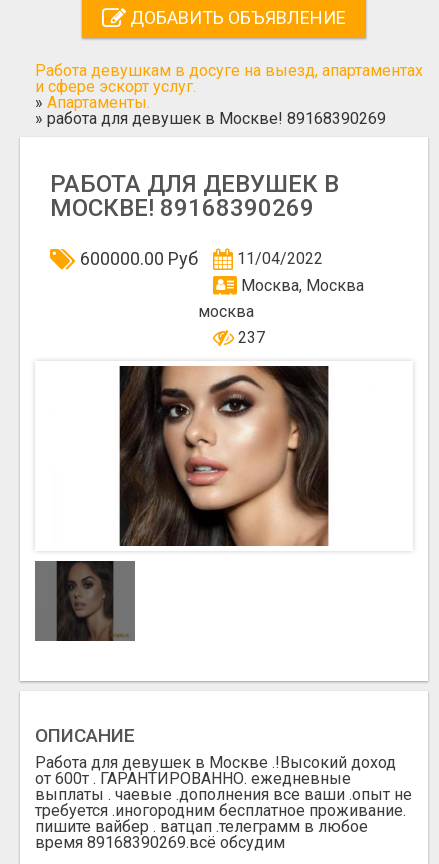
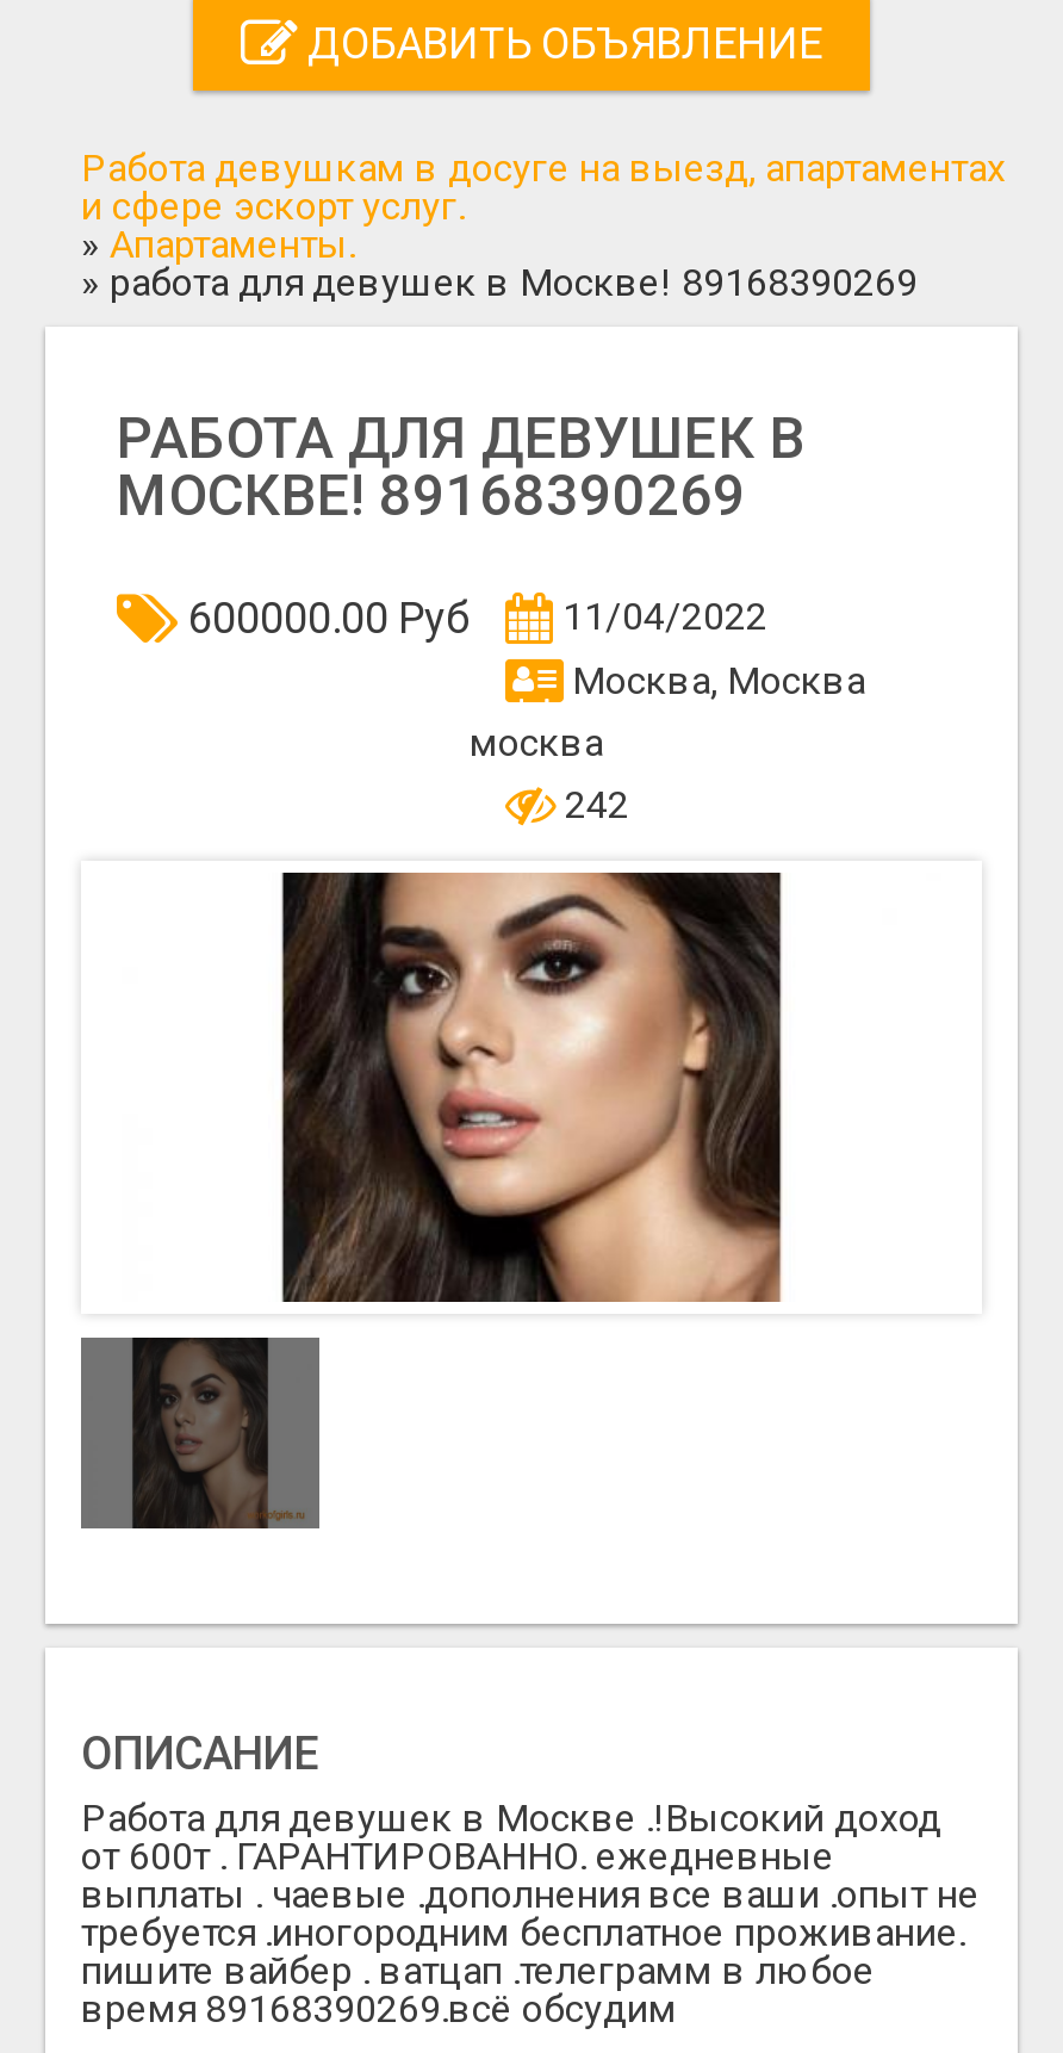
- 237
+ 242
